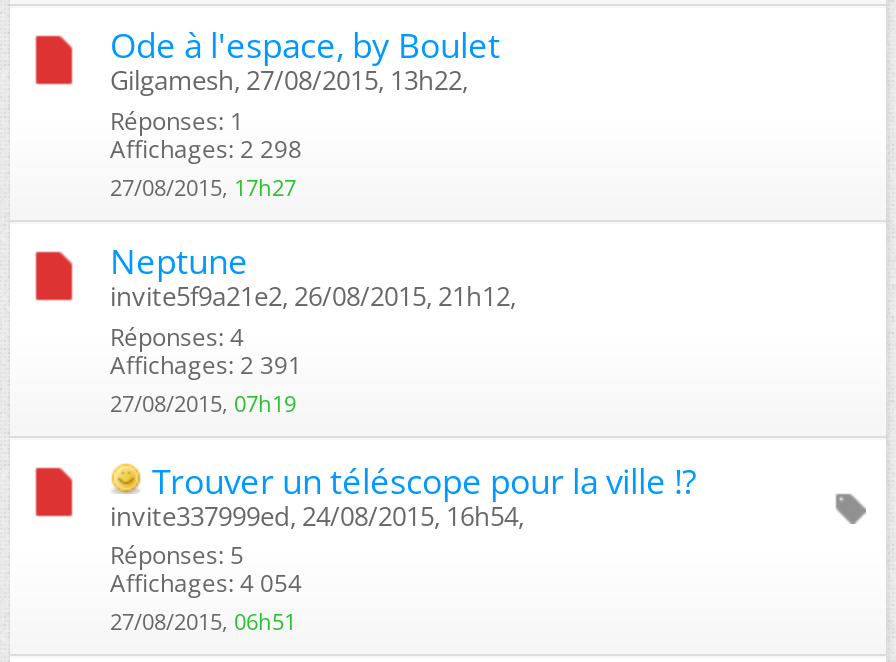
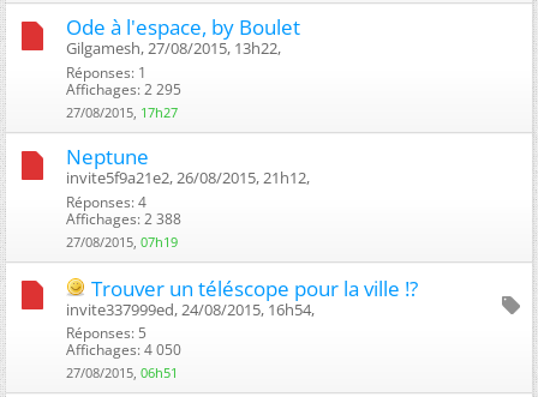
- Affichages: 2 298
+ Affichages: 2 295

- Affichages: 2 391
+ Affichages: 2 388

- Affichages: 4 054
+ Affichages: 4 050
